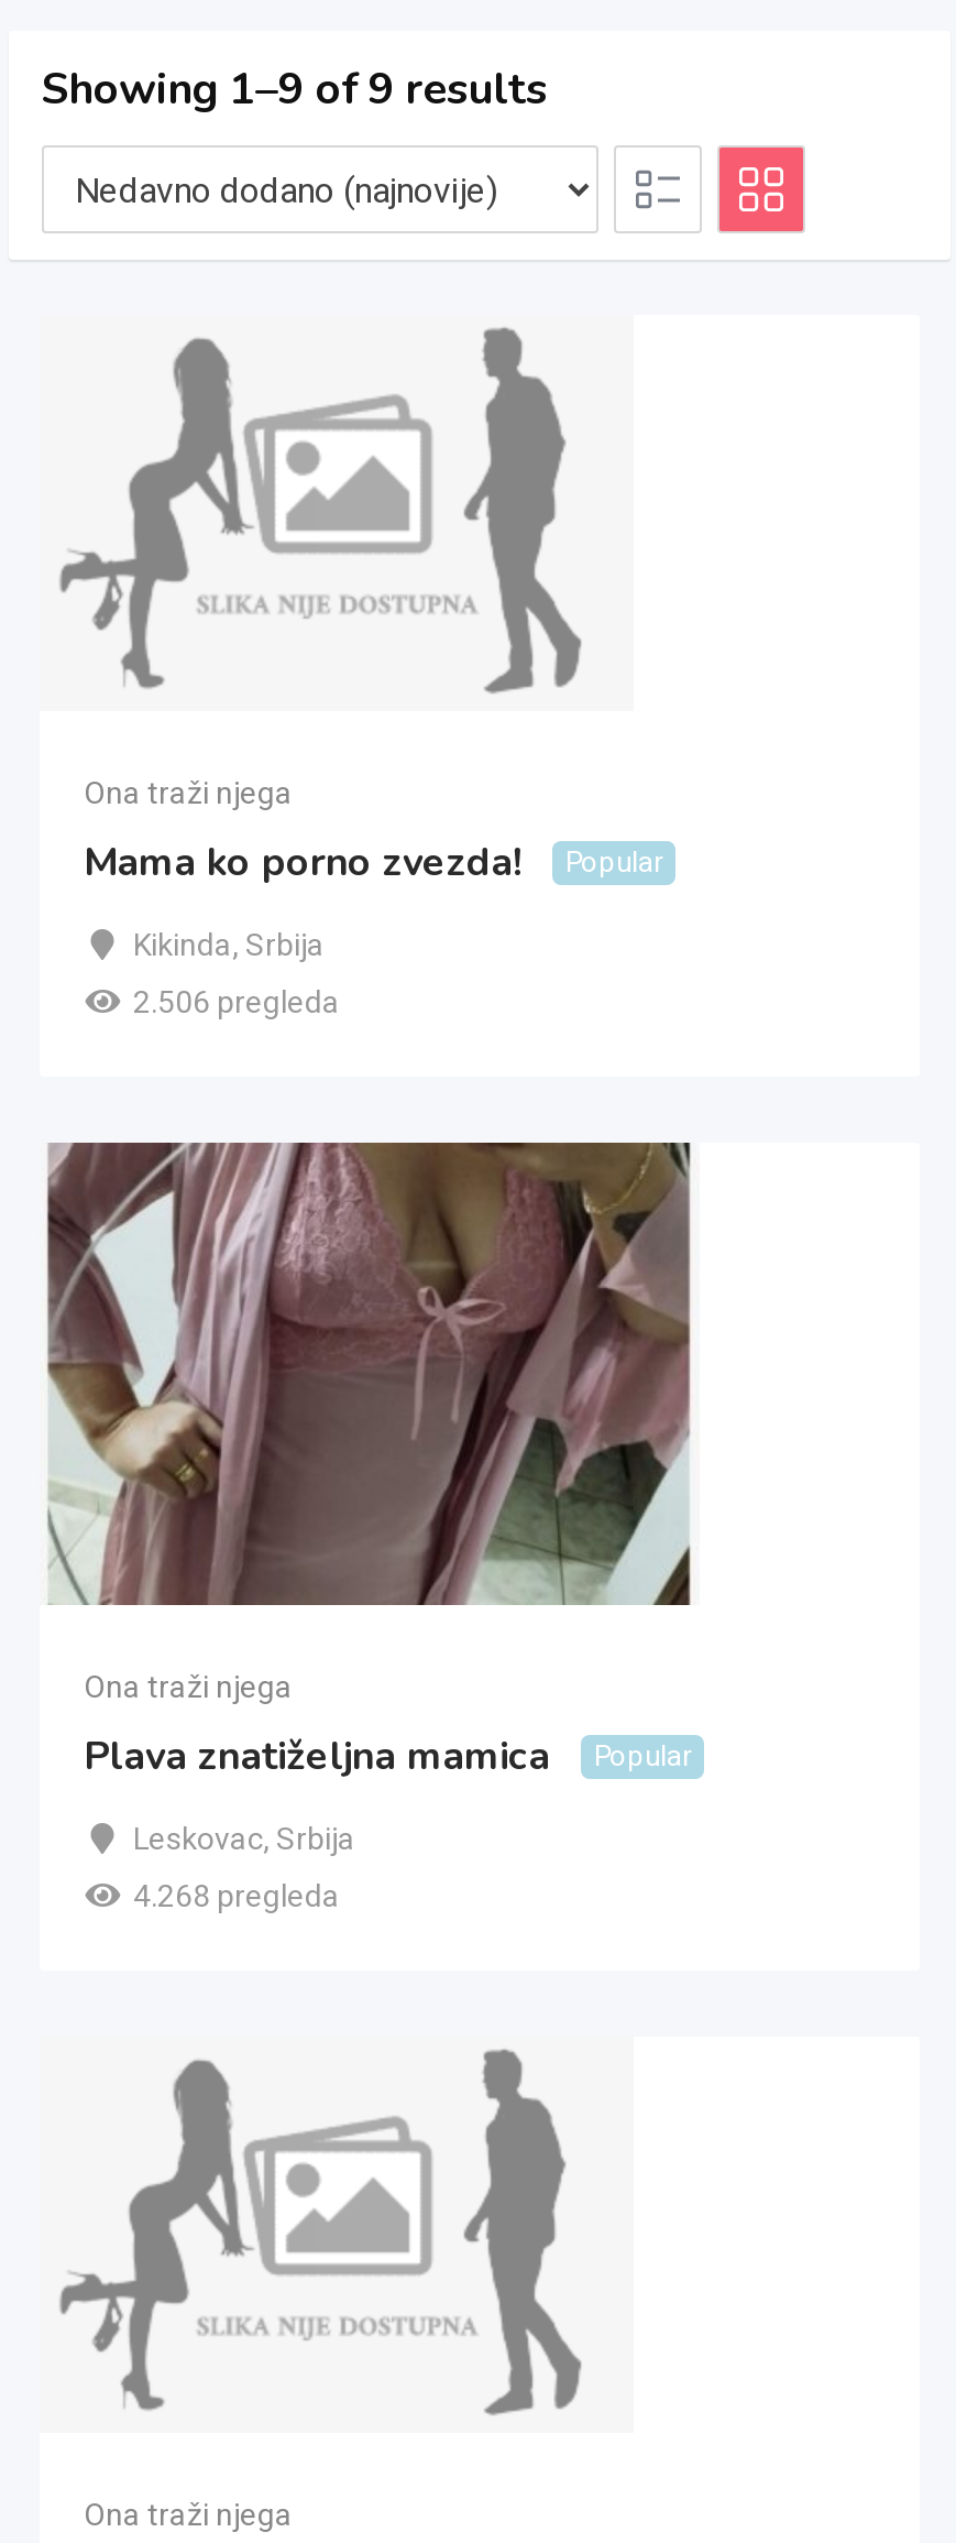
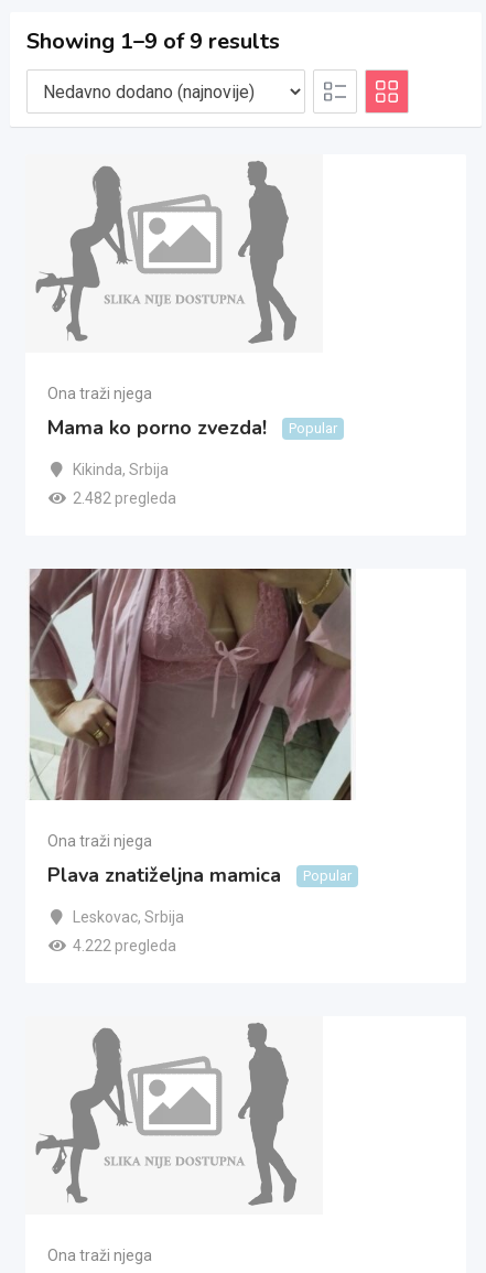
- 2.506 pregleda
+ 2.482 pregleda

- 4.268 pregleda
+ 4.222 pregleda
